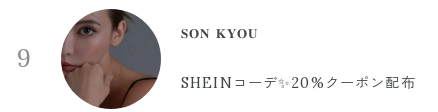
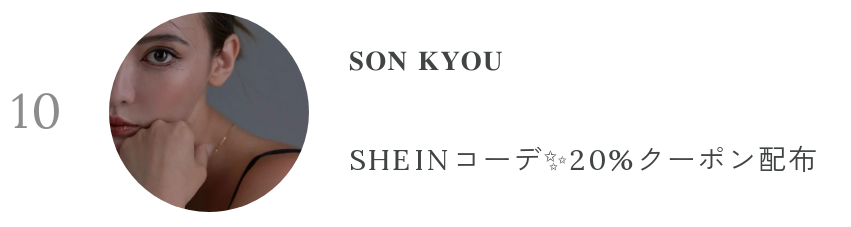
- 9
+ 10
